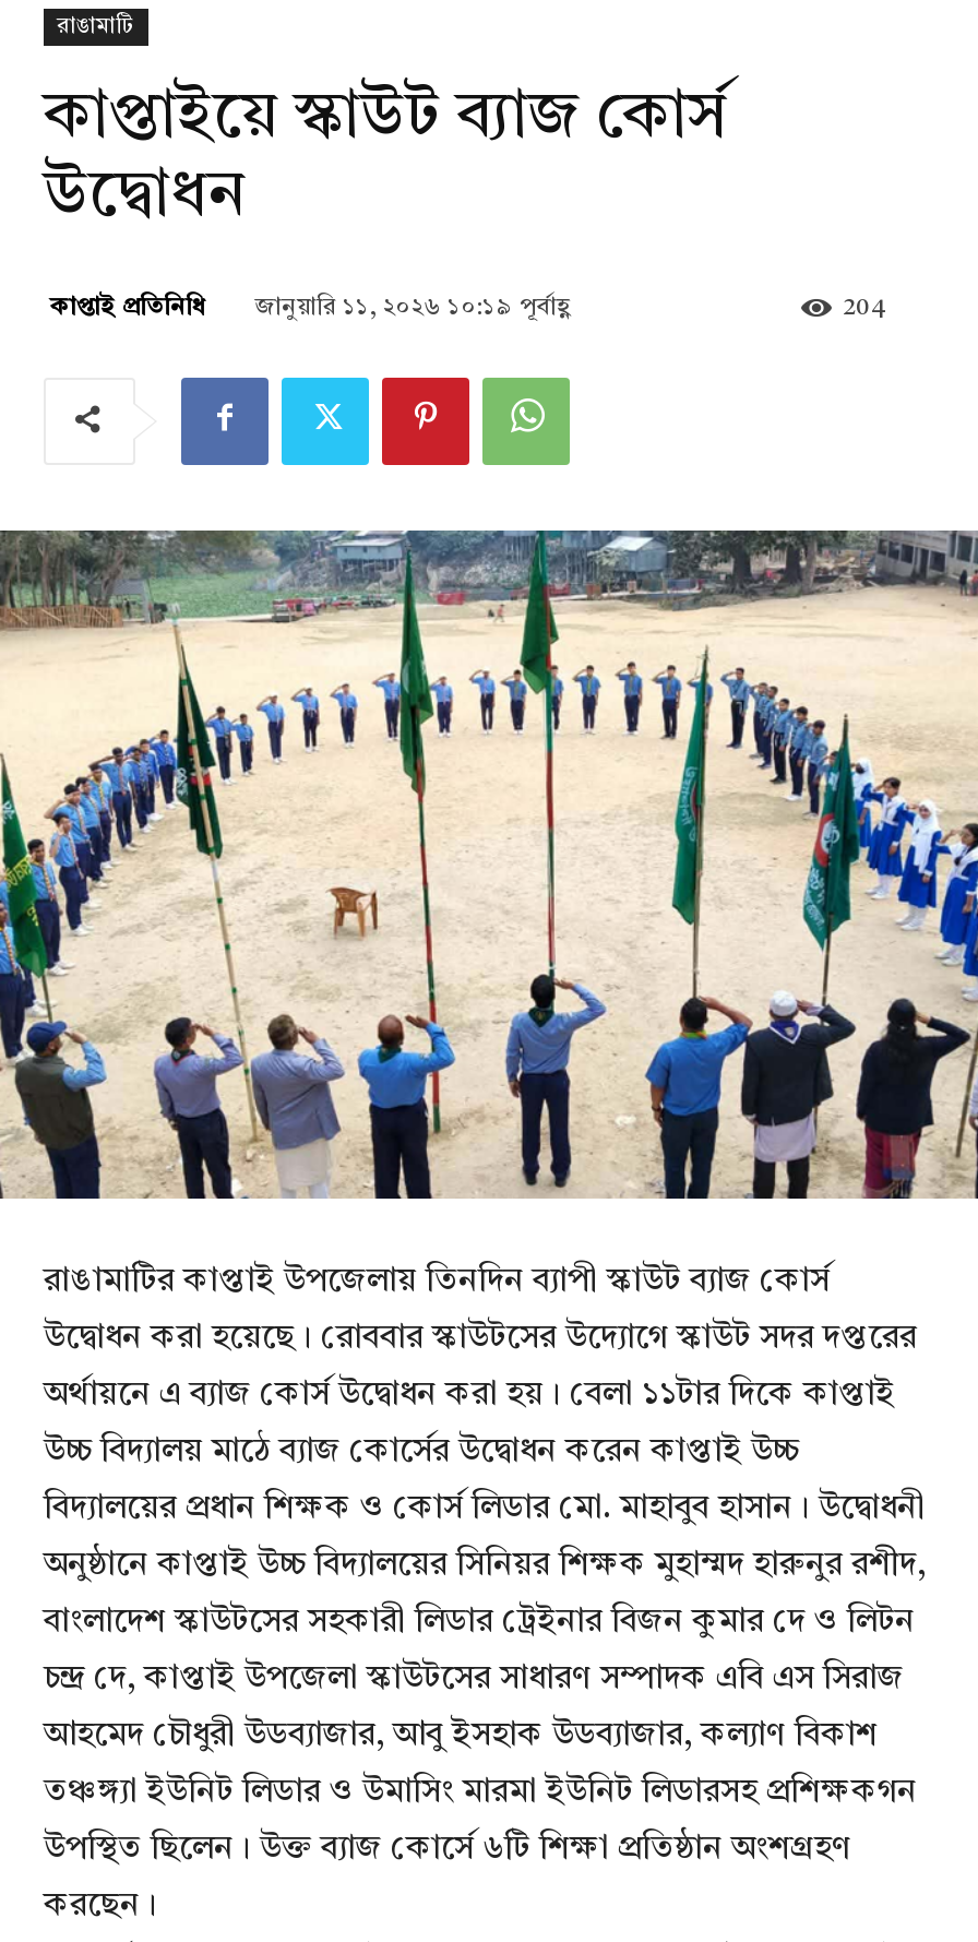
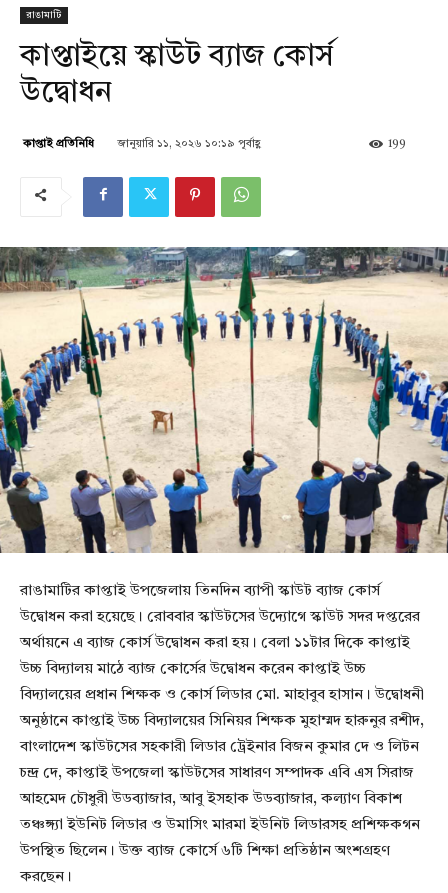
- 204
+ 199
